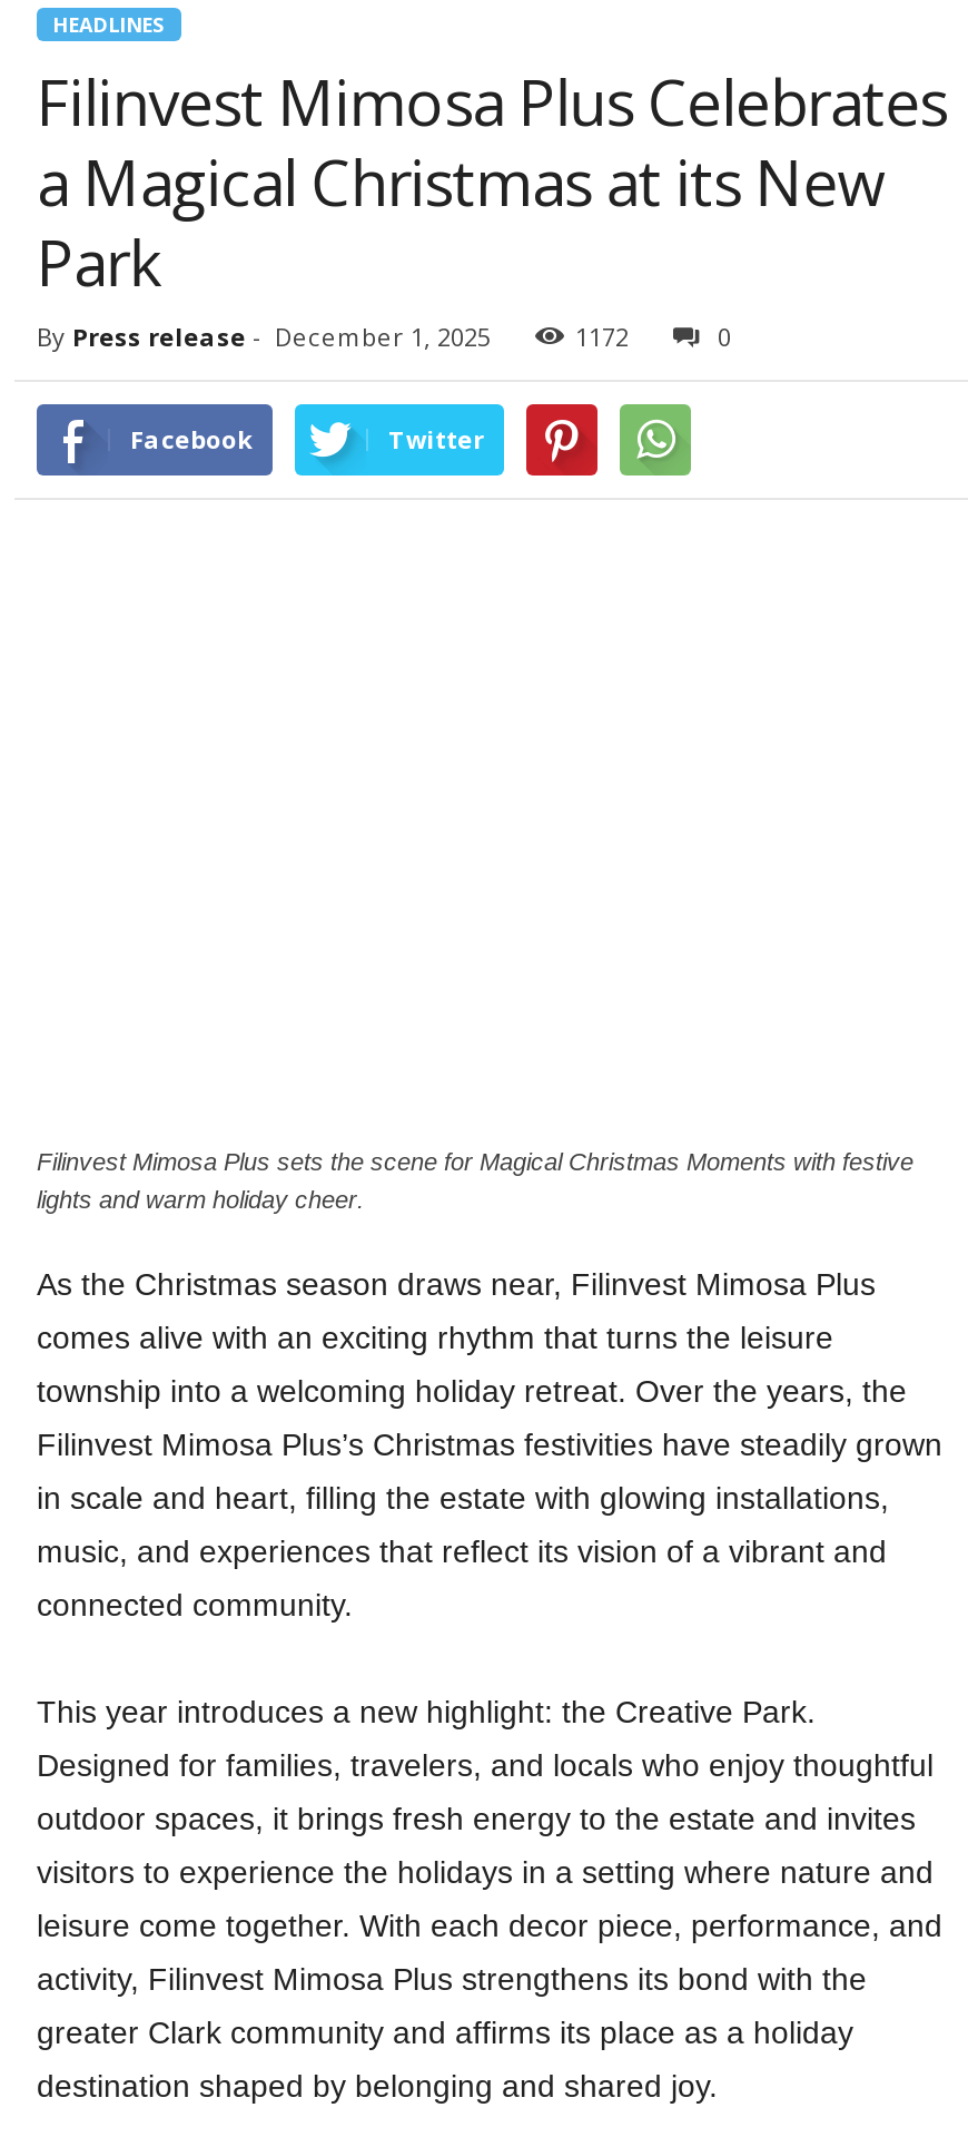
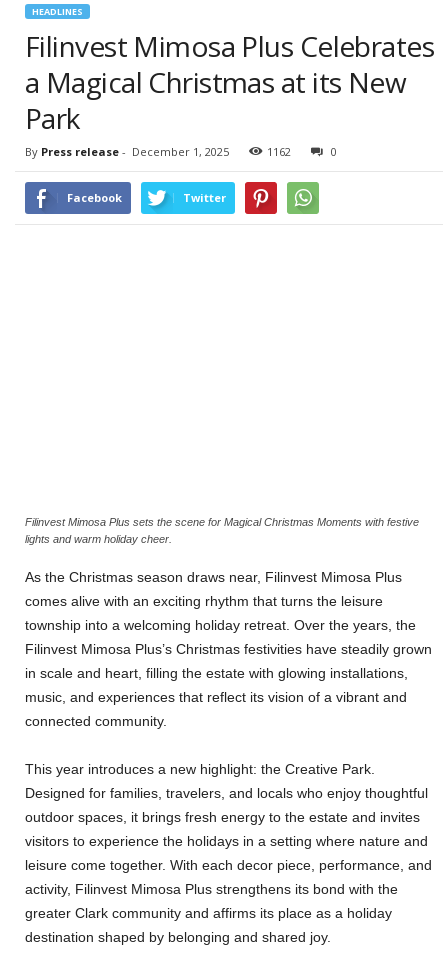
- 1172
+ 1162
